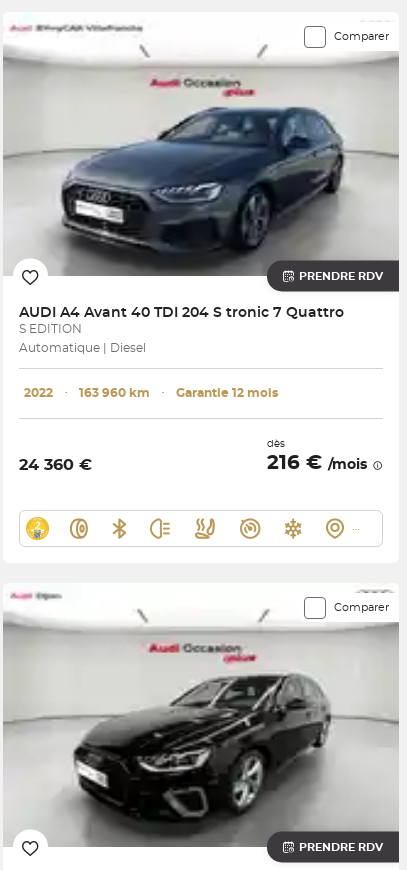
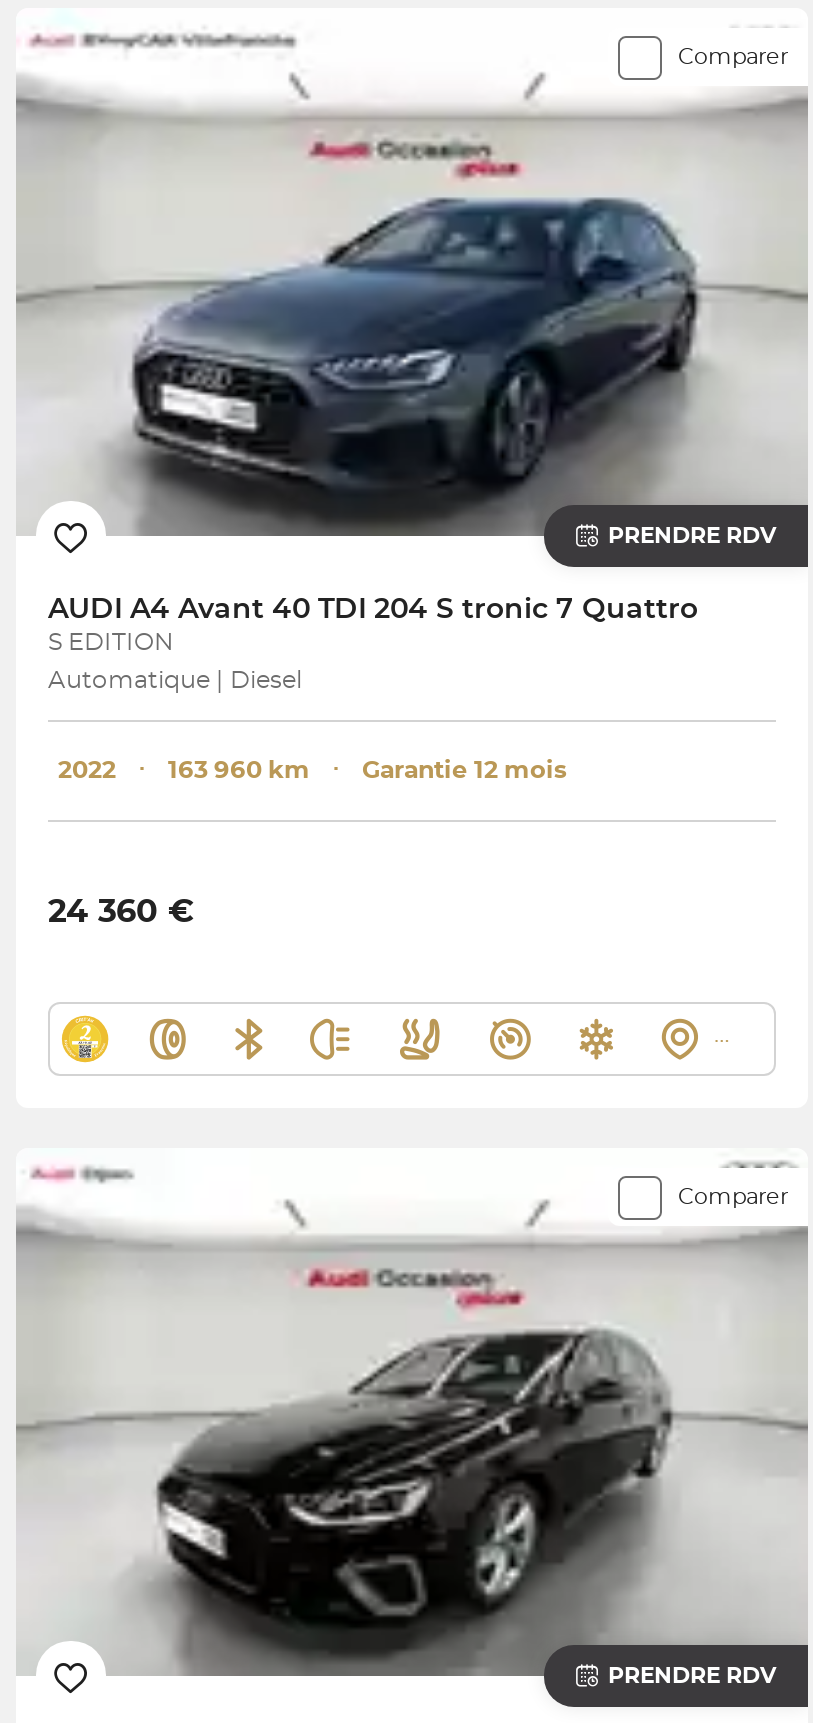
- dès
- 216 €/mois
